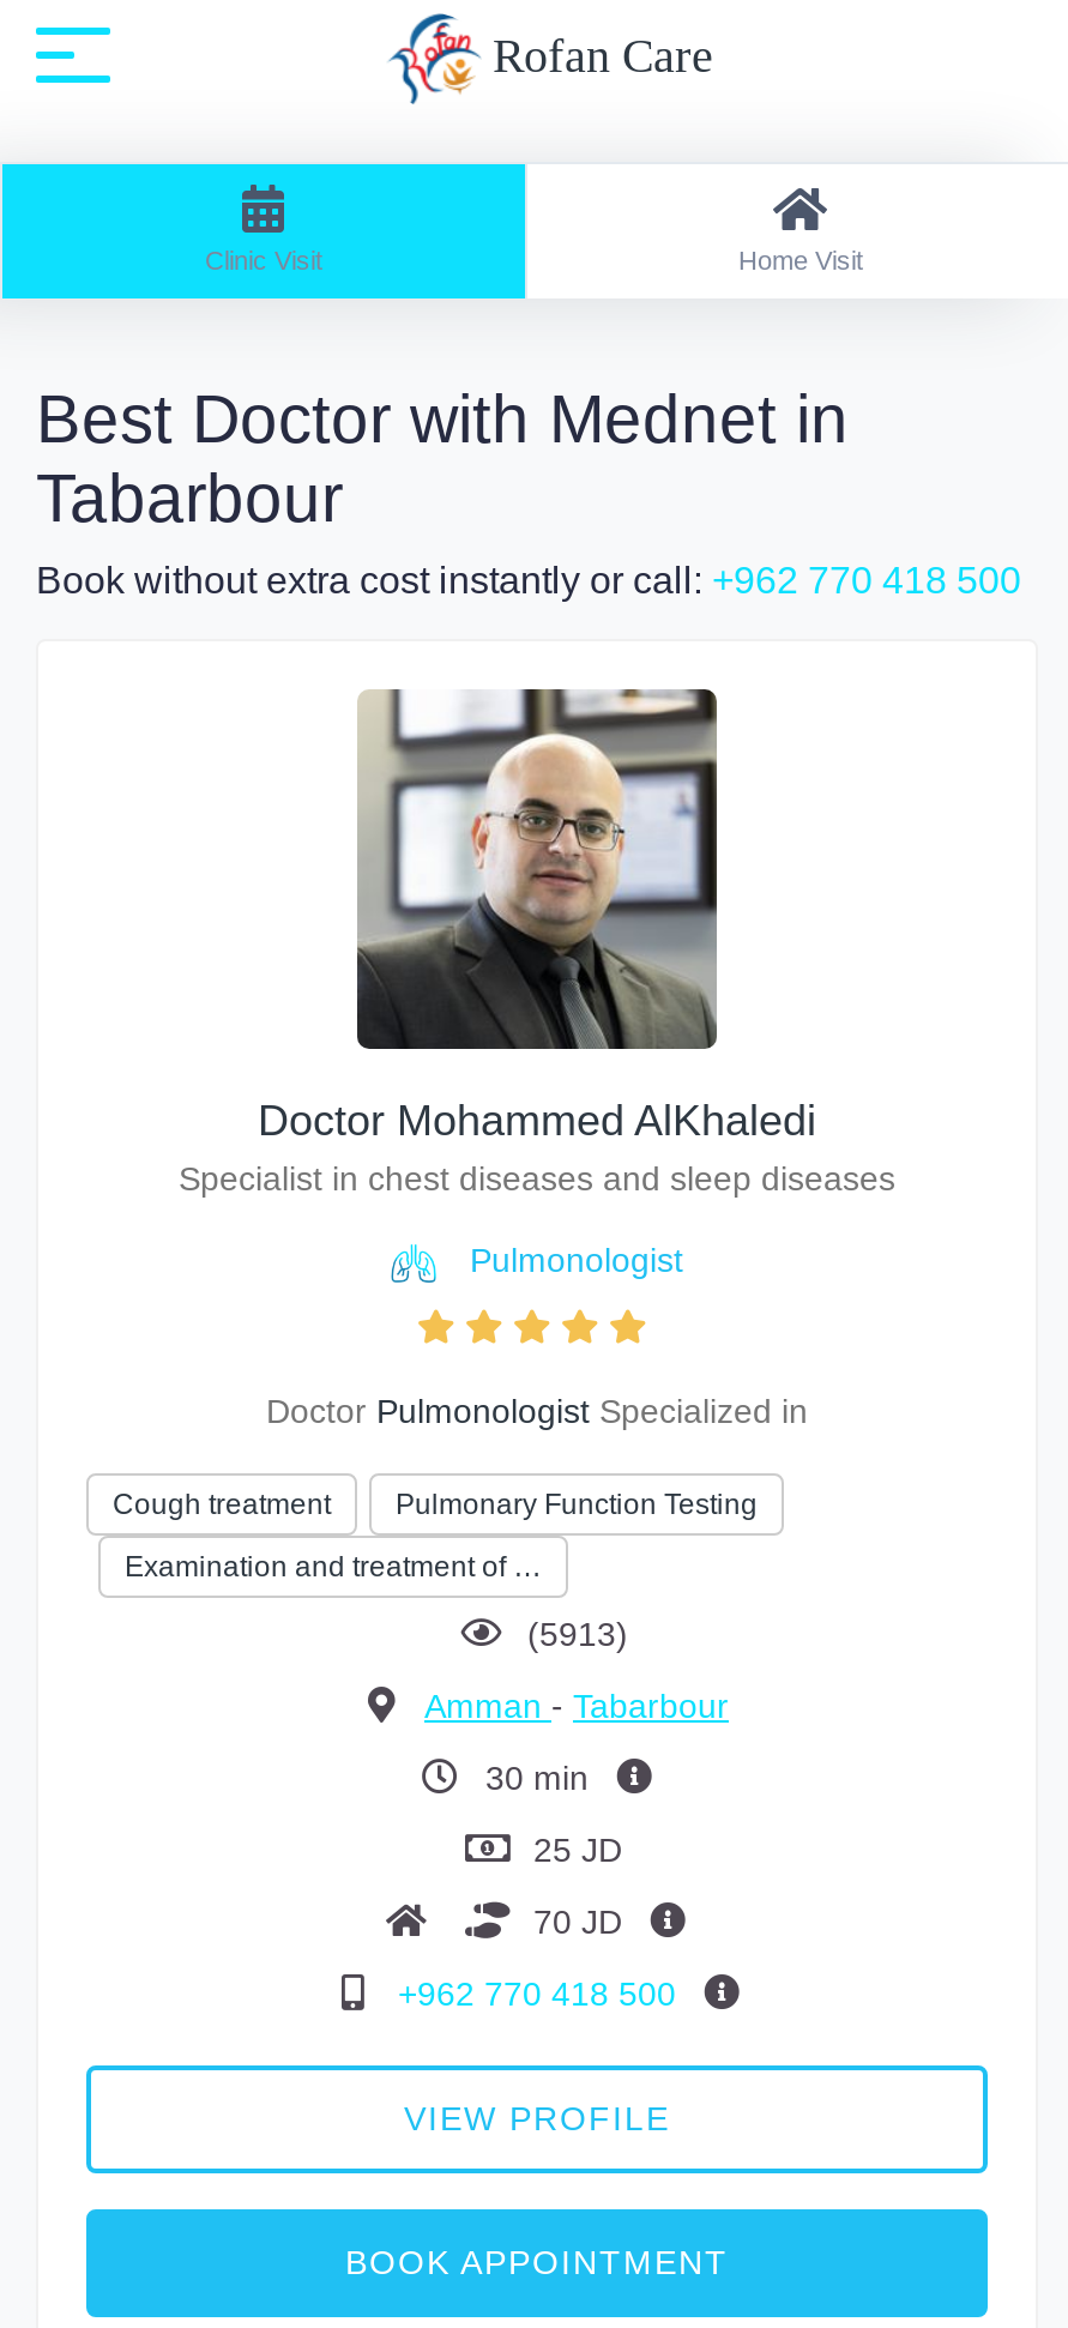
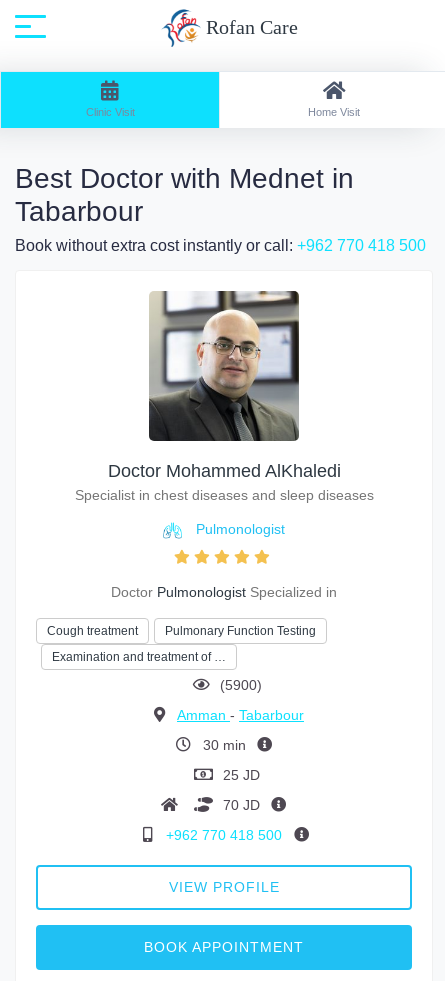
- (5913)
+ (5900)
